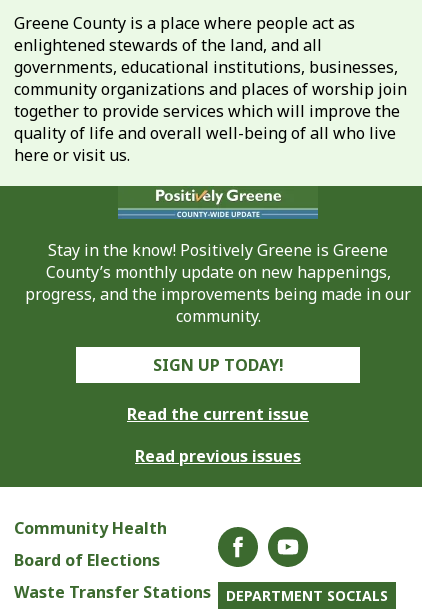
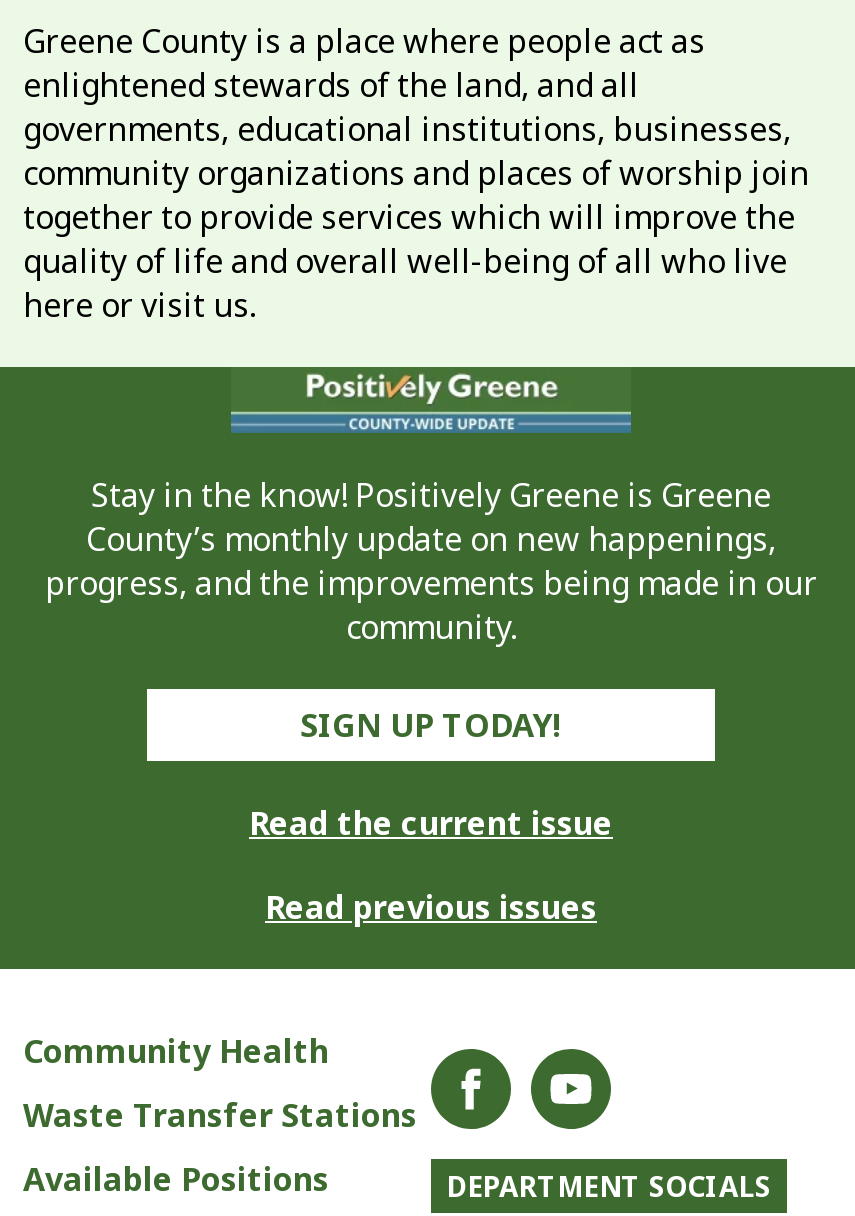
- Board of Elections

moved up: Waste Transfer Stations

+ Available Positions
